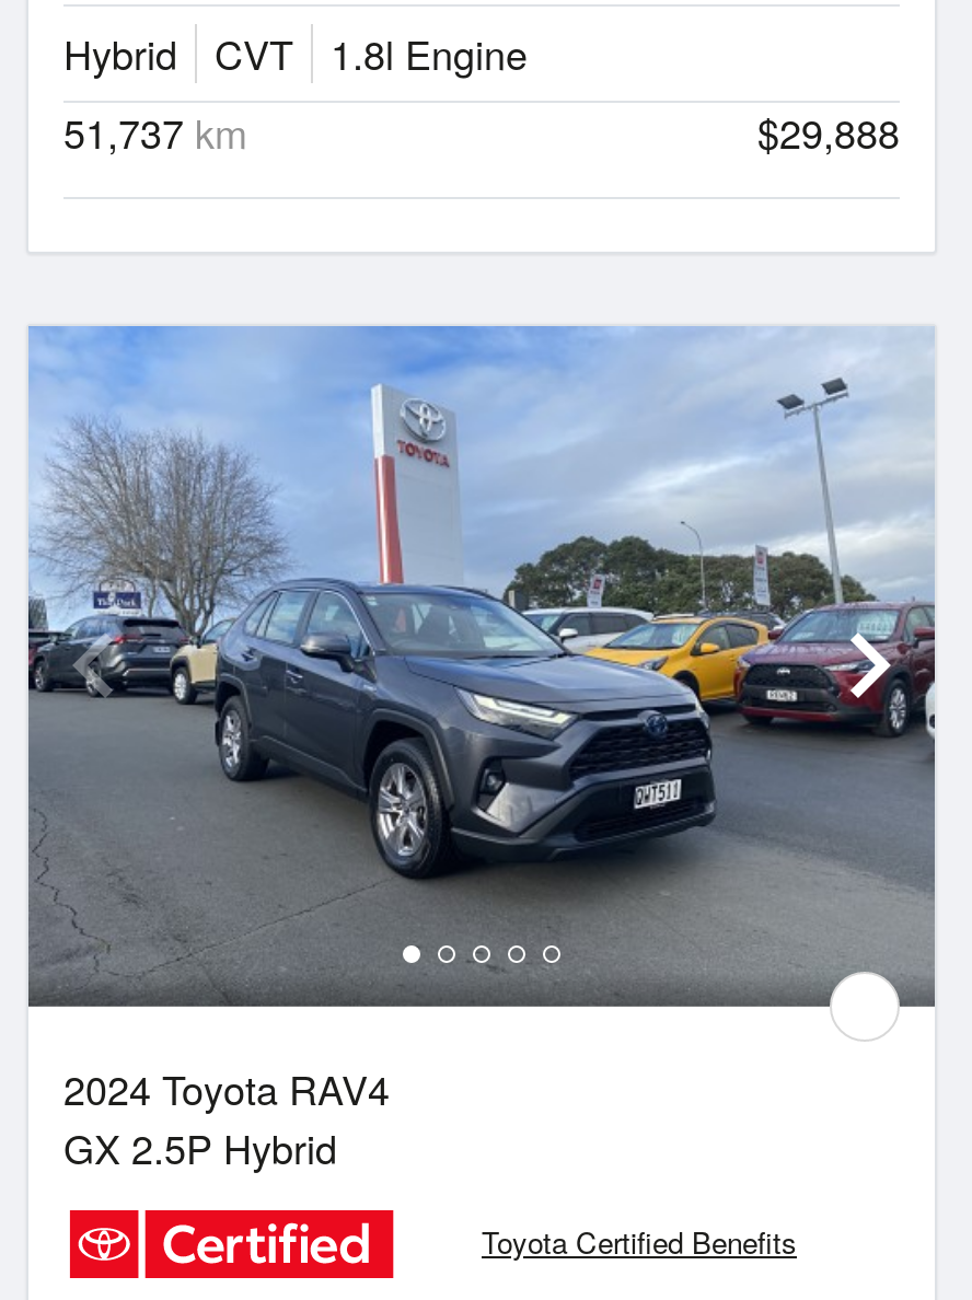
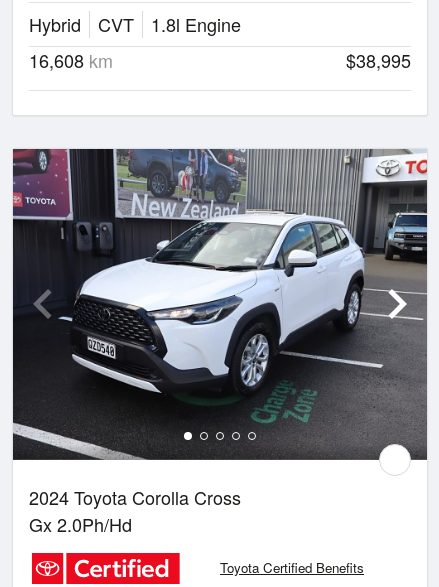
- 51,737 km
- $29,888
+ 16,608 km
+ $38,995

- [image]
- 2024 Toyota RAV4
- GX 2.5P Hybrid
+ [image]
+ 2024 Toyota Corolla Cross
+ Gx 2.0Ph/Hd
